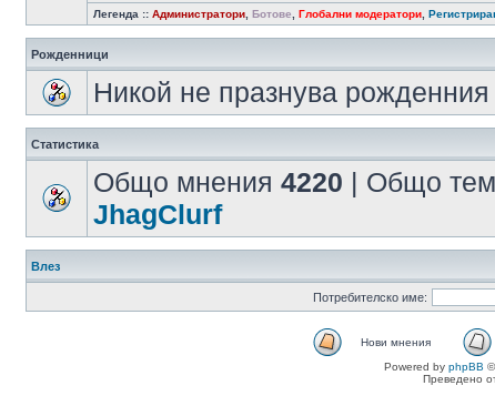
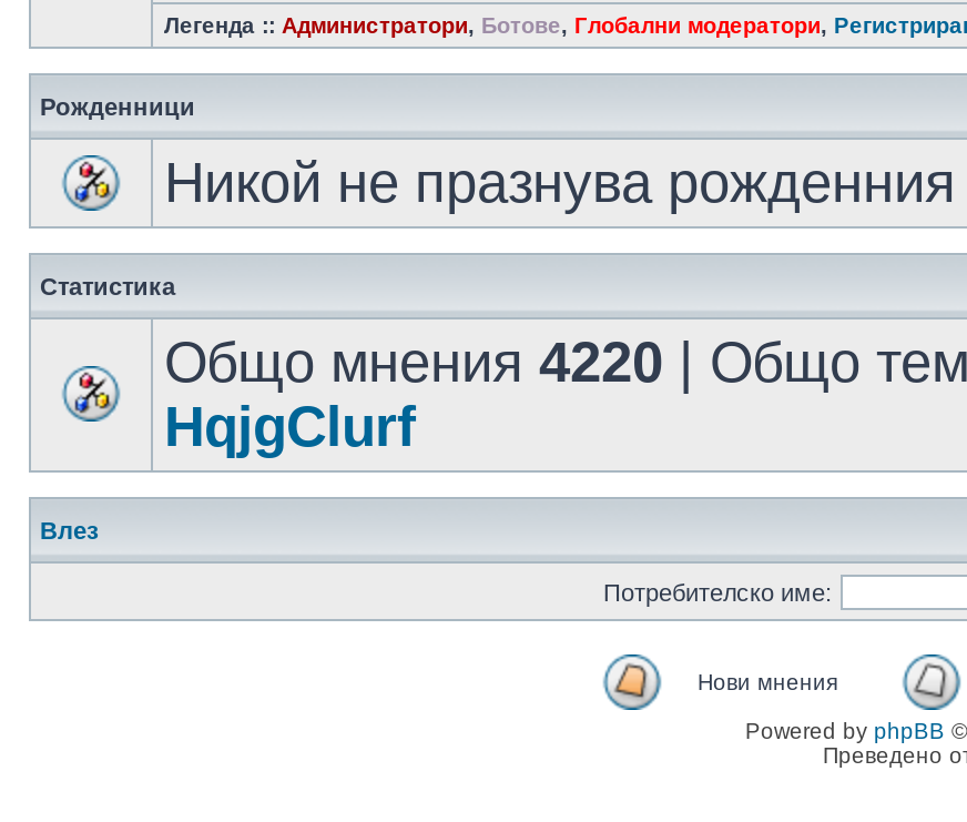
- JhagClurf
+ HqjgClurf
